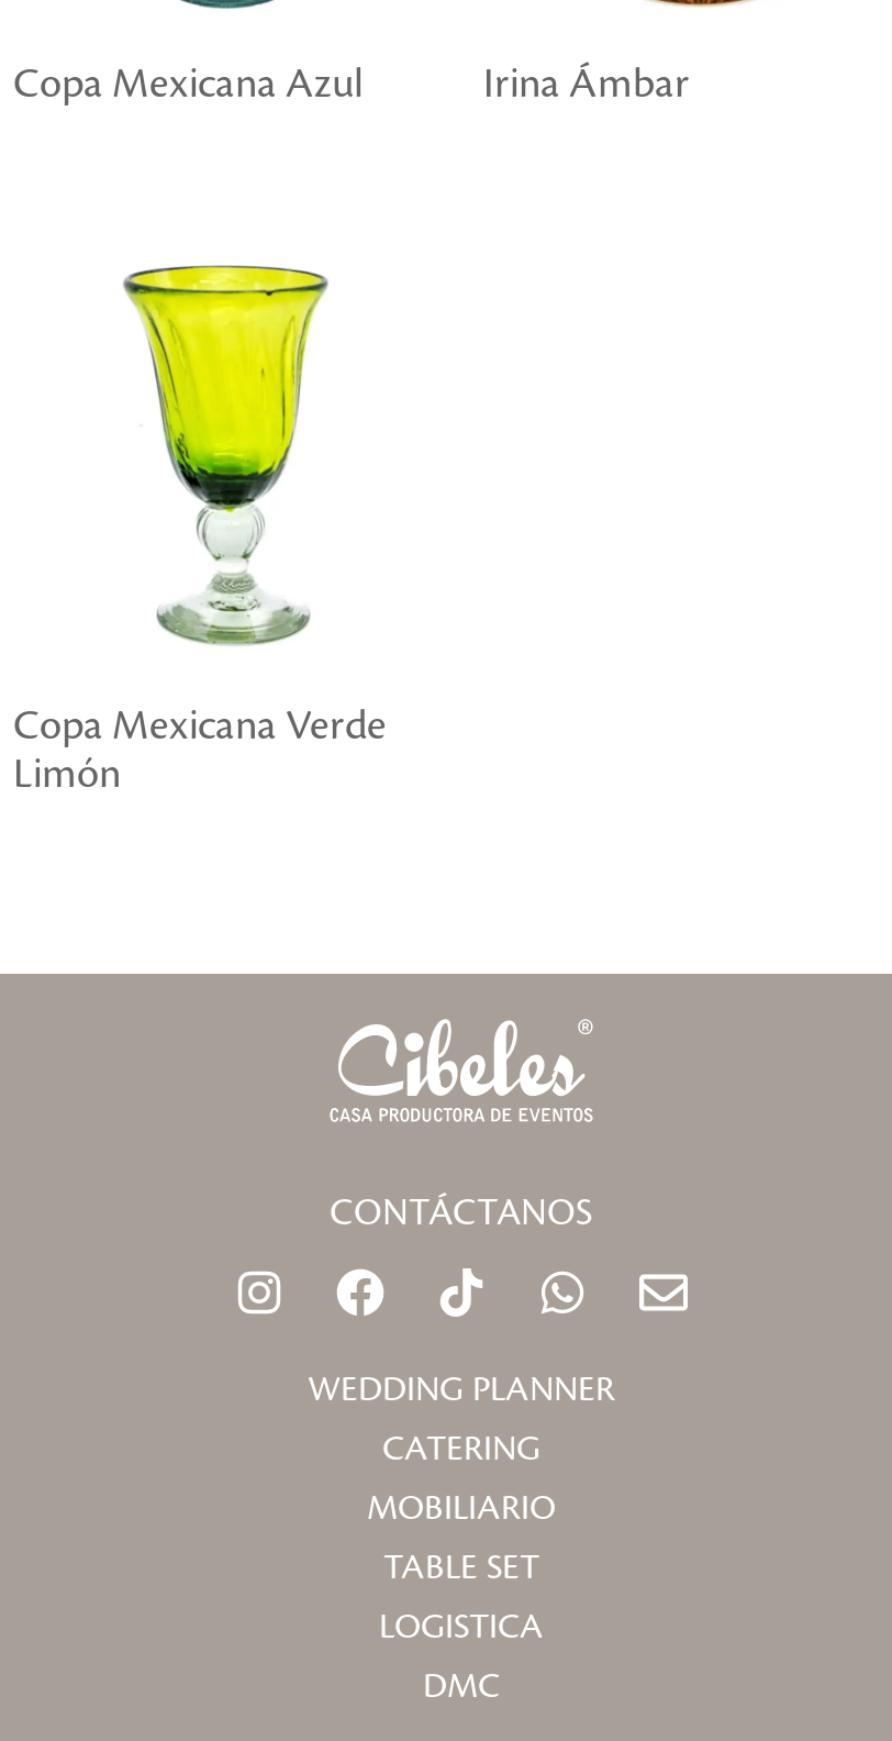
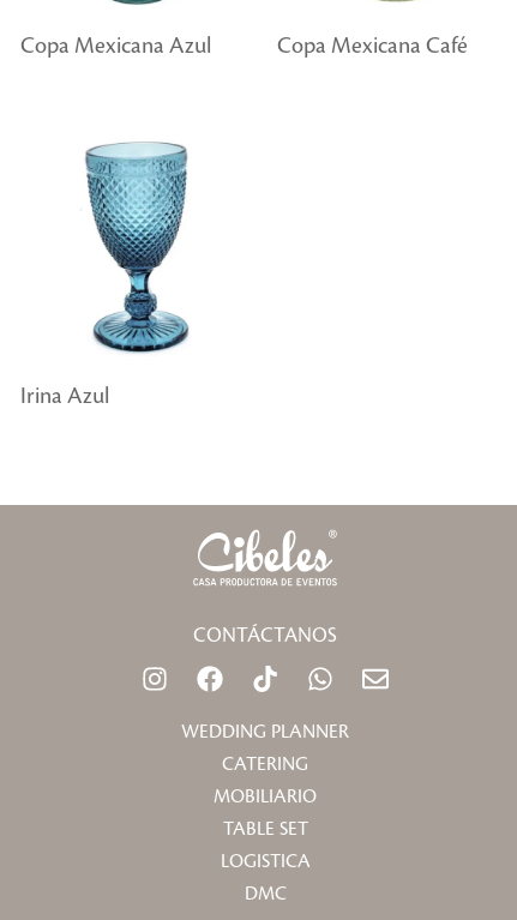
- Irina Ámbar
+ Copa Mexicana Café

- [image]
- Copa Mexicana Verde
- Limón
+ [image]
+ Irina Azul
